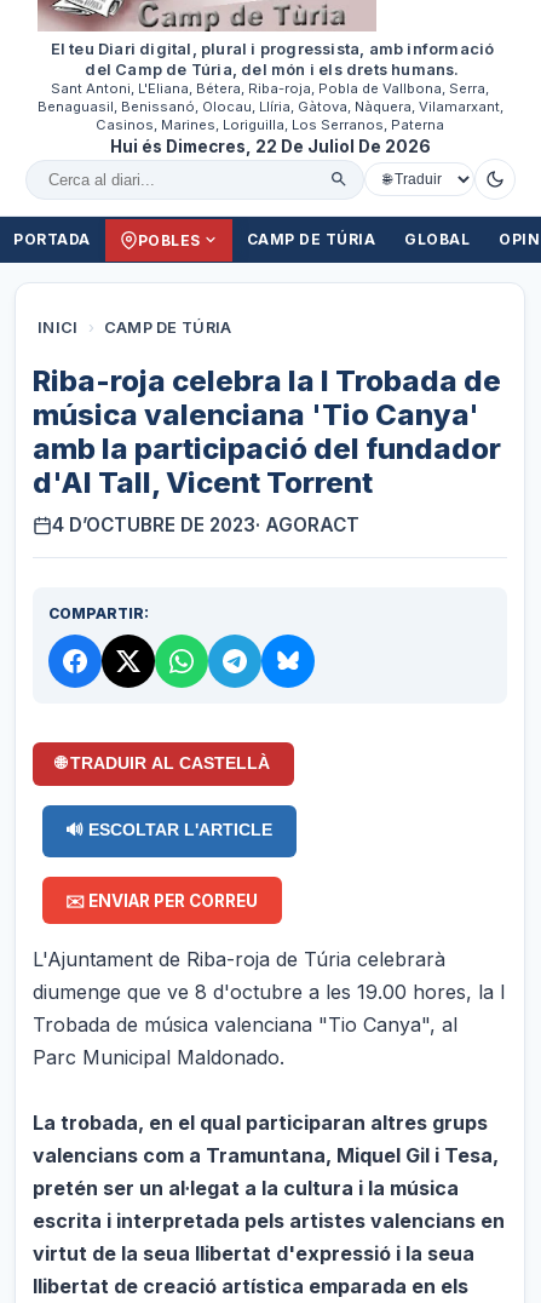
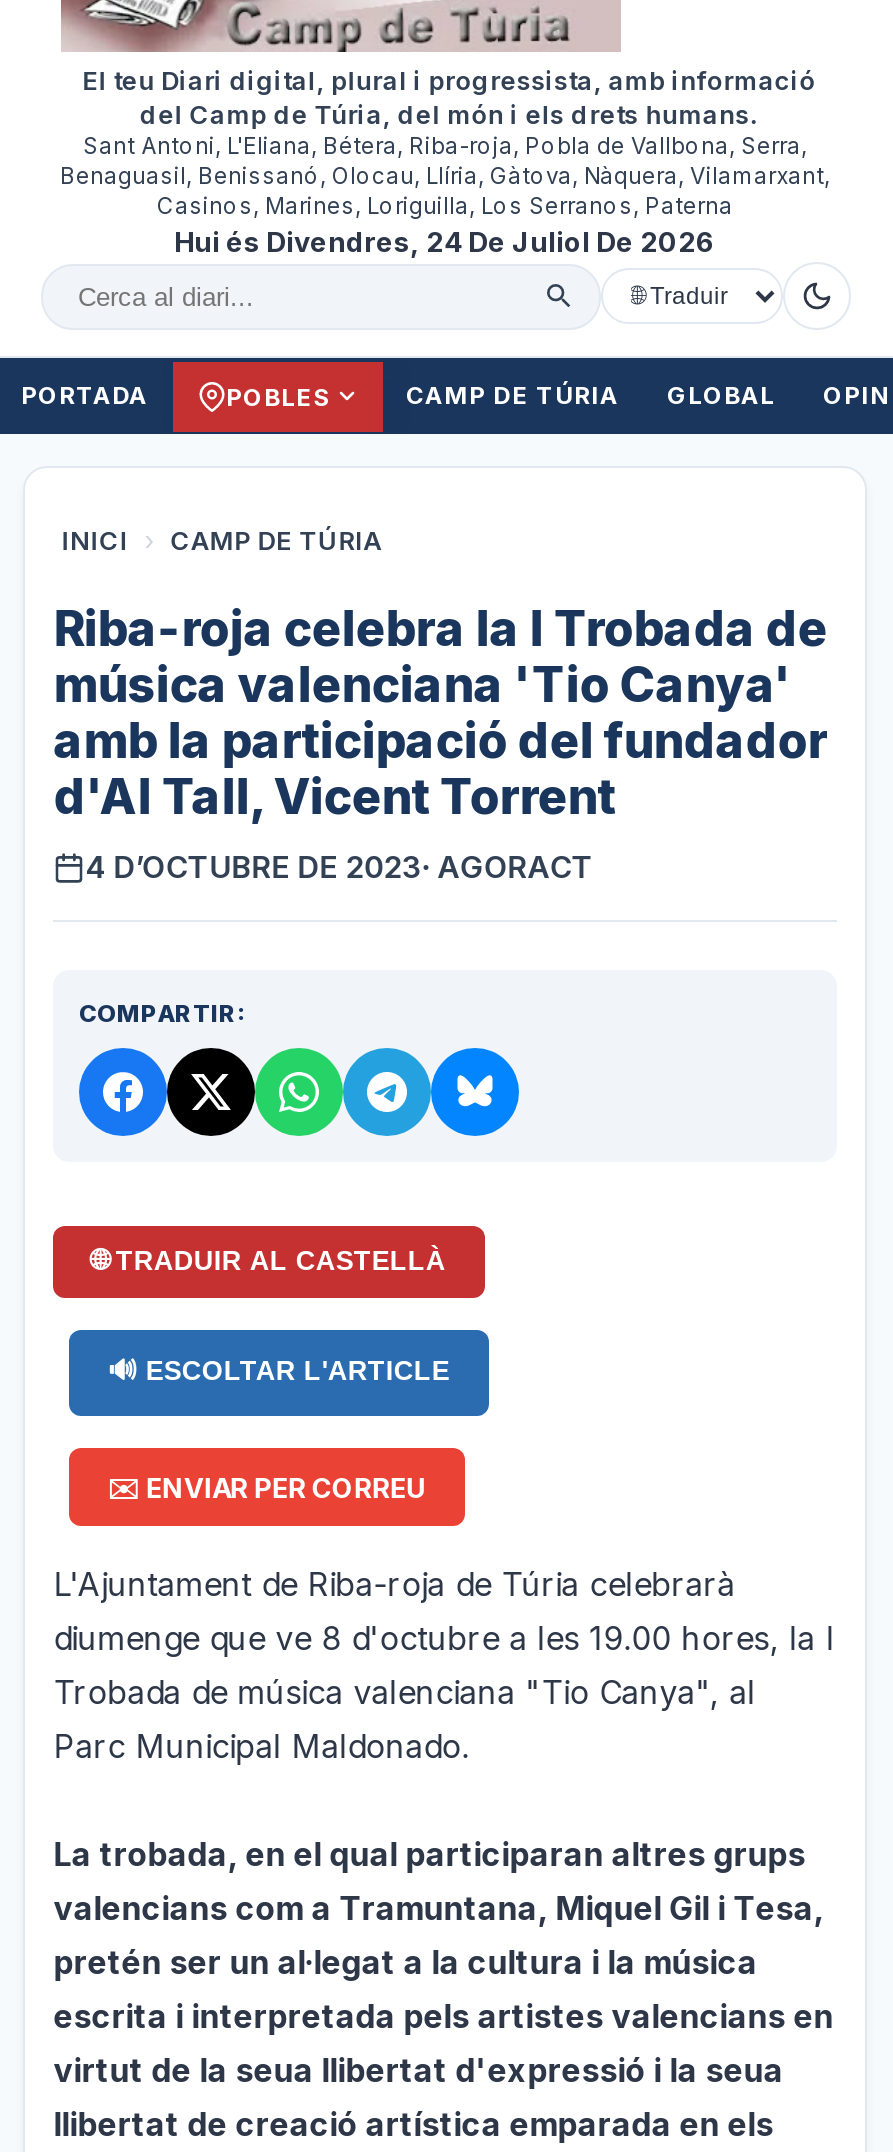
- Hui és Dimecres, 22 De Juliol De 2026
+ Hui és Divendres, 24 De Juliol De 2026
